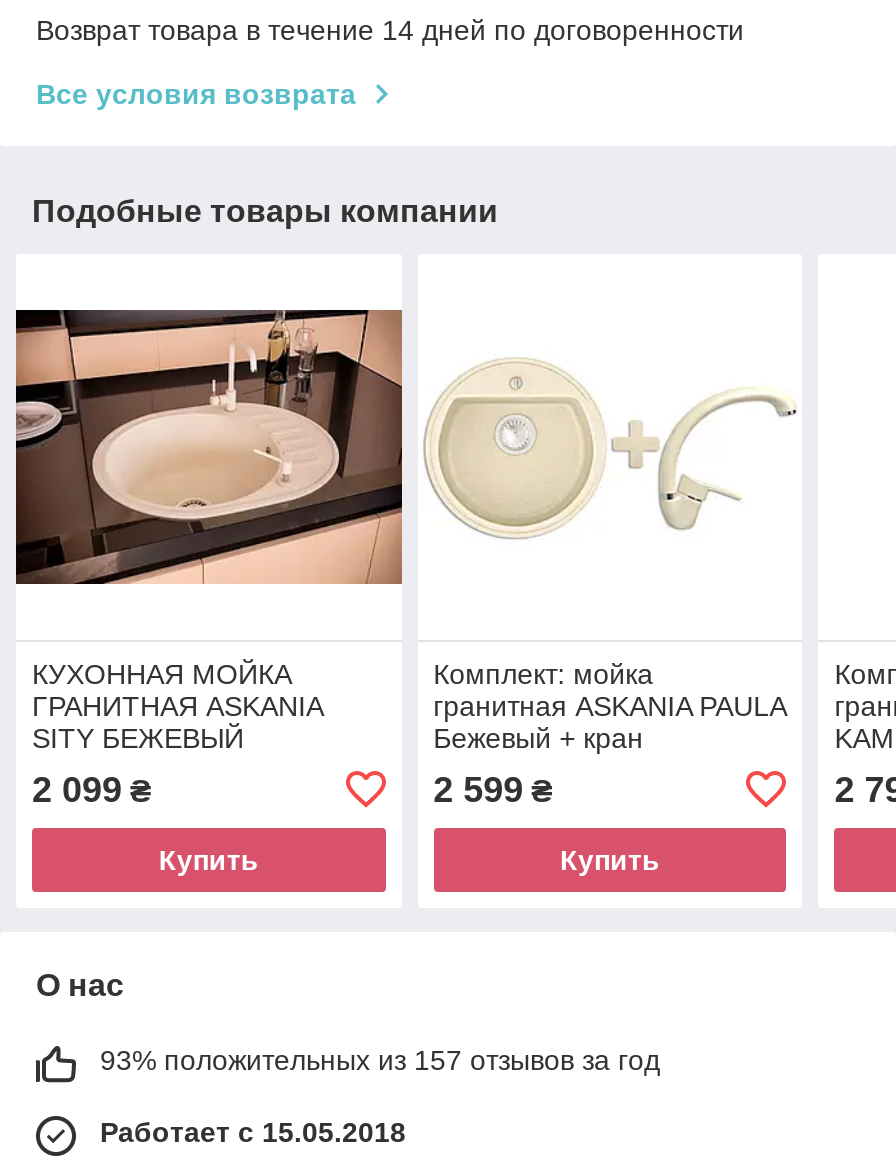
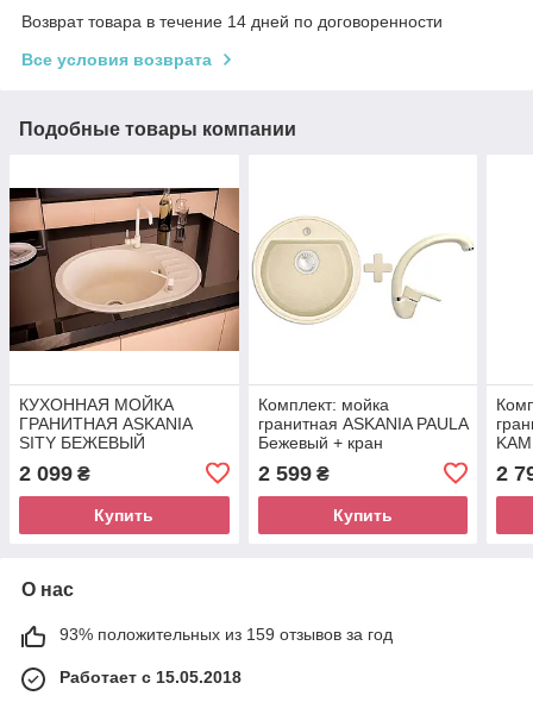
- 93% положительных из 157 отзывов за год
+ 93% положительных из 159 отзывов за год
